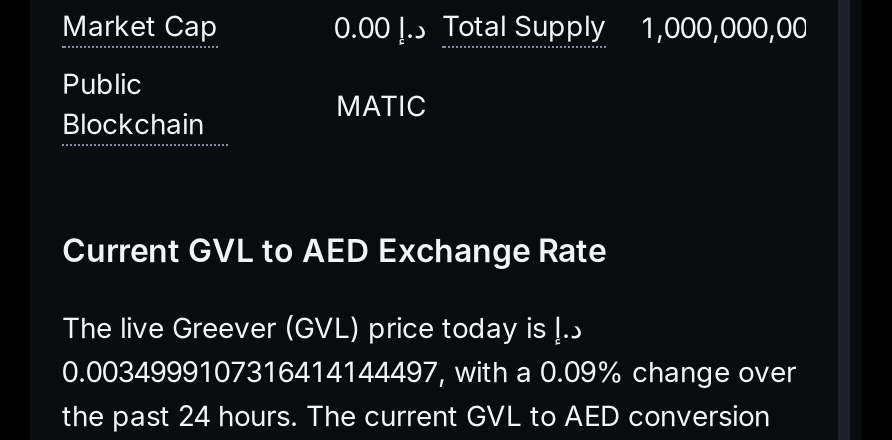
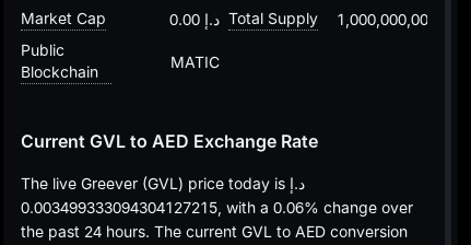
- 0.0034999107316414144497, with a 0.09% change over
+ 0.003499333094304127215, with a 0.06% change over
